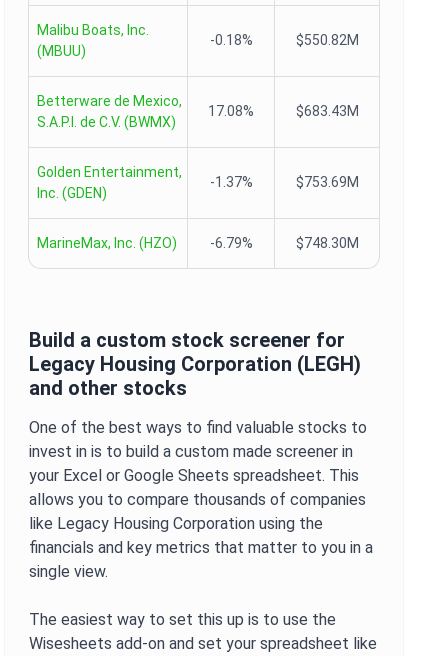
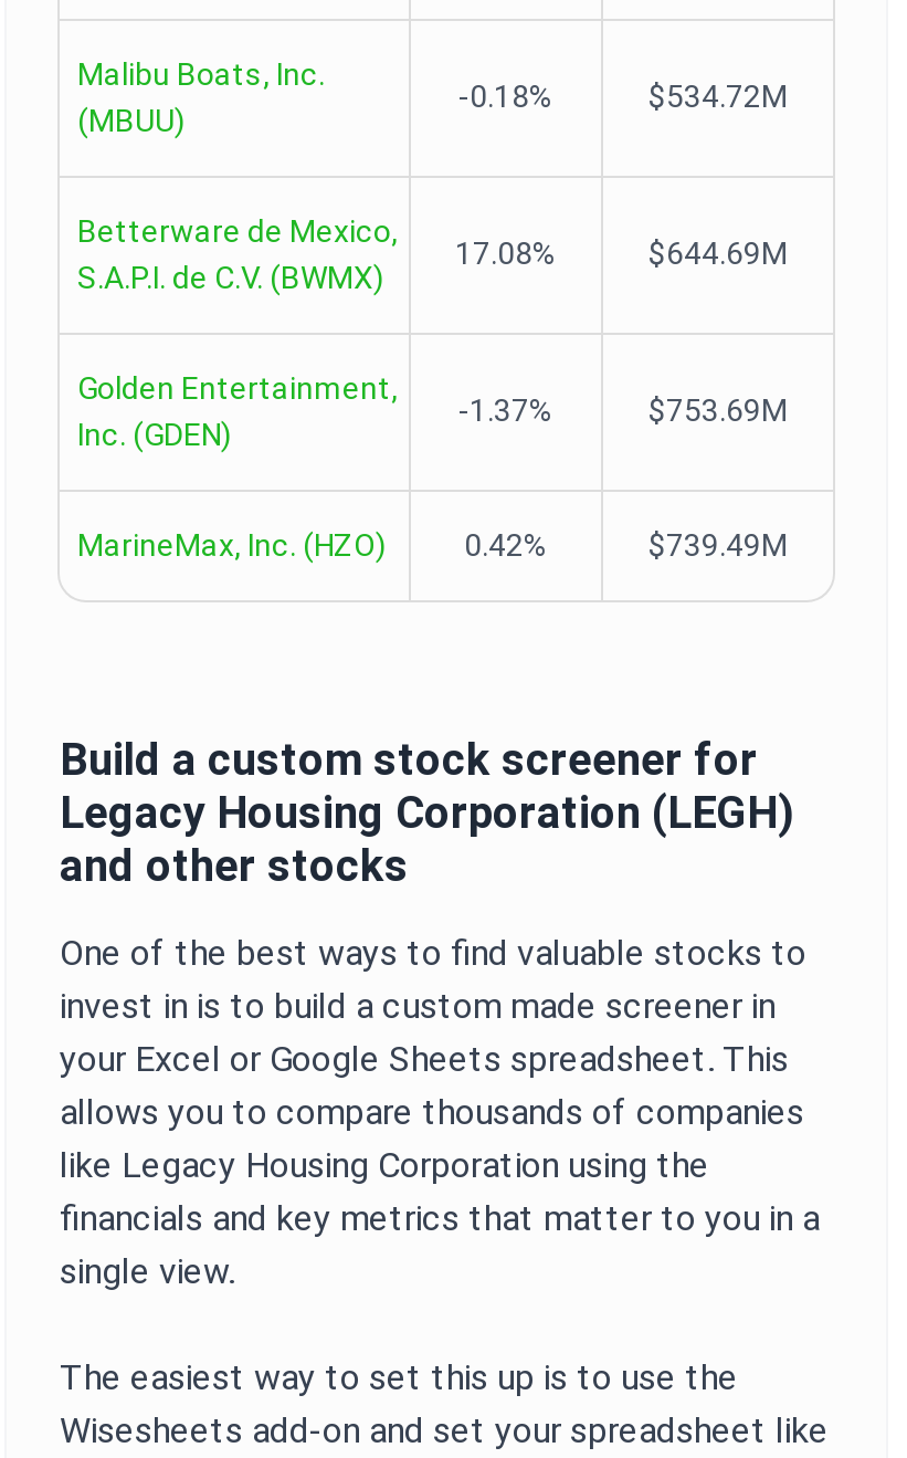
- $550.82M
+ $534.72M

- $683.43M
+ $644.69M

- -6.79%
- $748.30M
+ 0.42%
+ $739.49M
